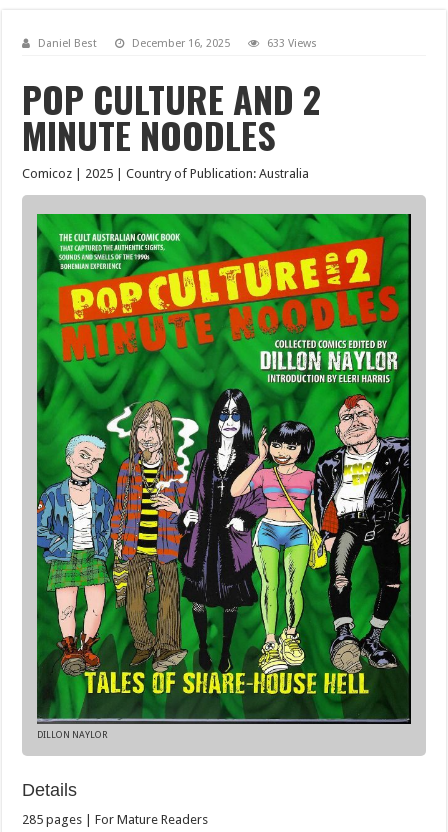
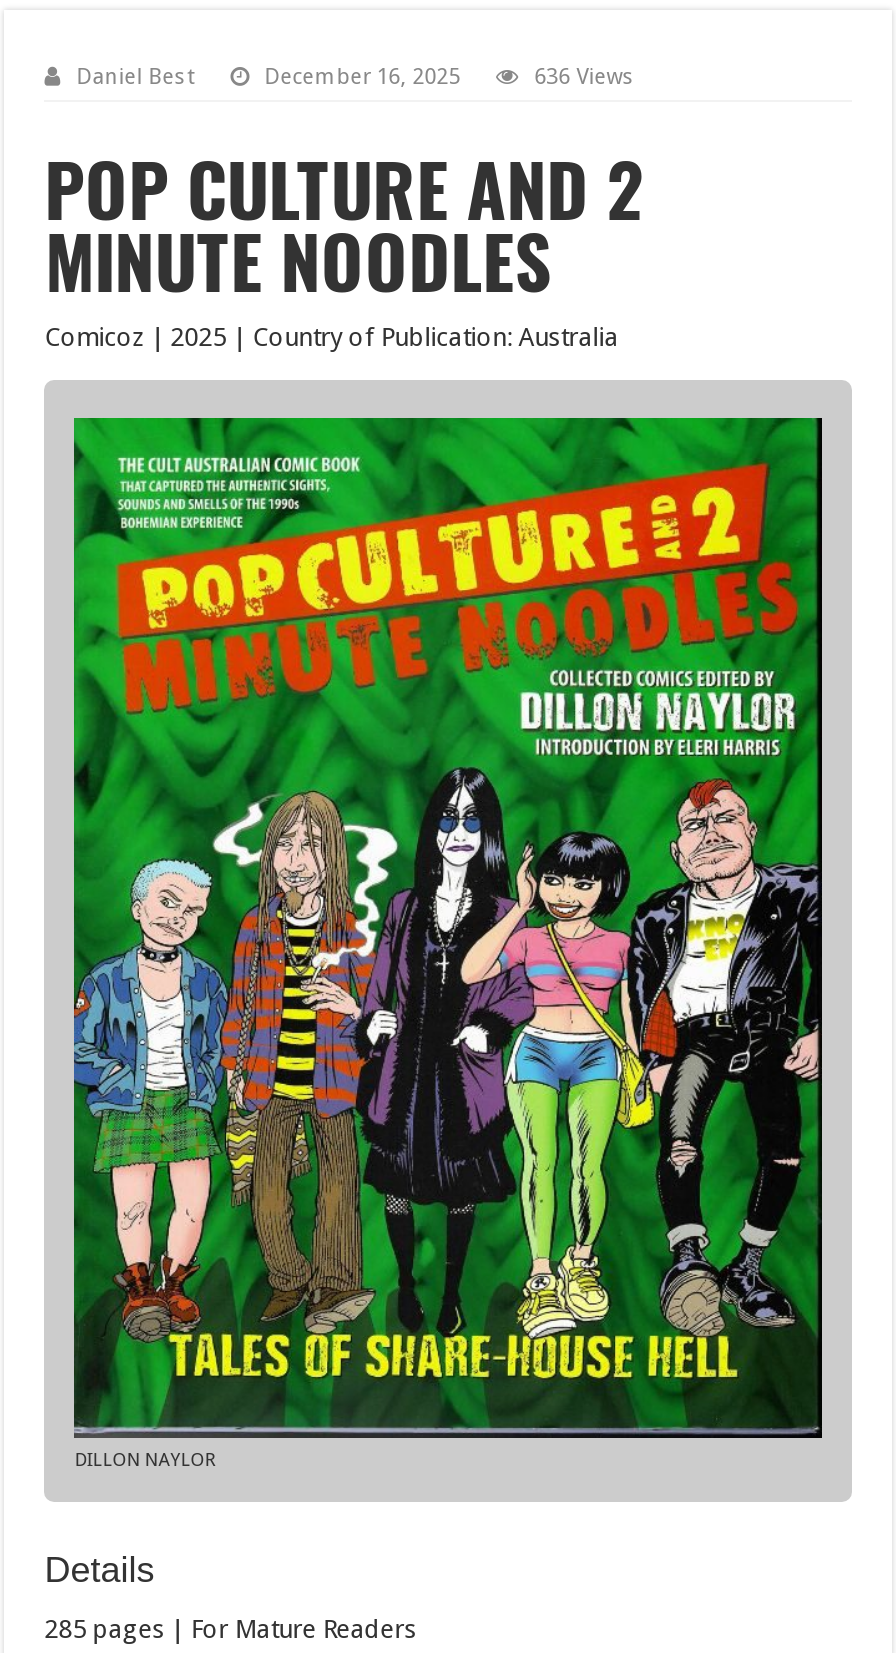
- 633 Views
+ 636 Views
